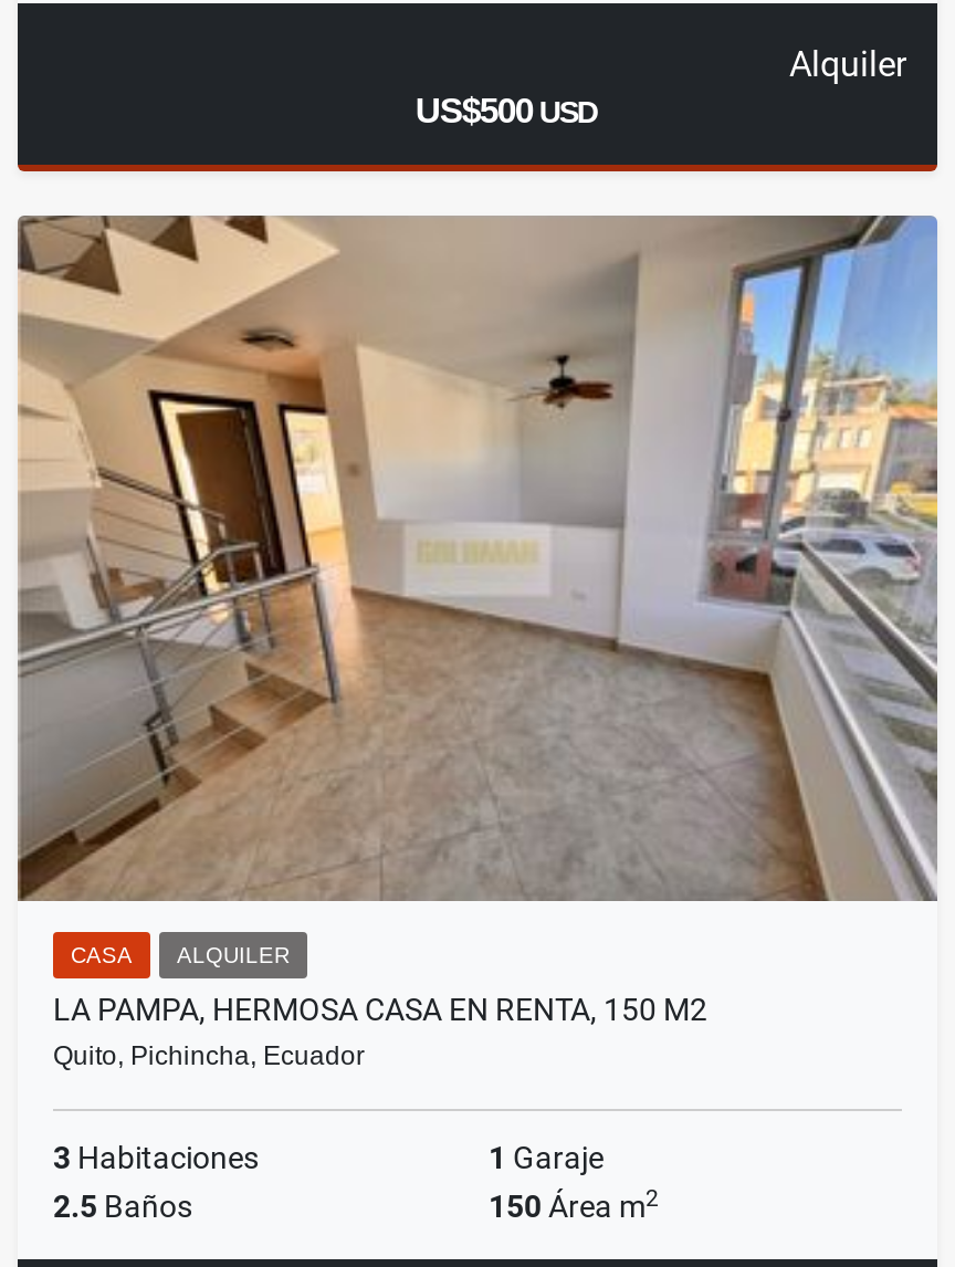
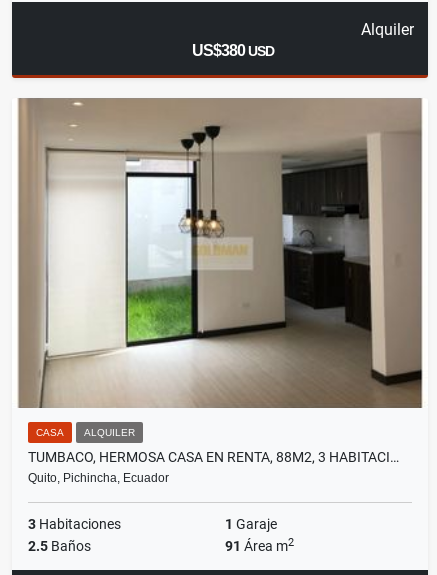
- US$500 USD
+ US$380 USD

- [image]
+ [image]

- LA PAMPA, HERMOSA CASA EN RENTA, 150 M2
+ TUMBACO, HERMOSA CASA EN RENTA, 88M2, 3 HABITACI…

- 150 Área m2
+ 91 Área m2
